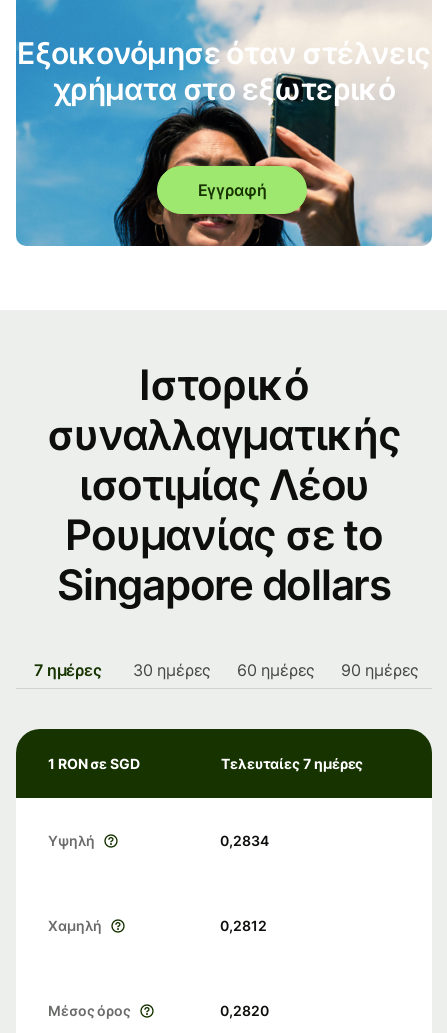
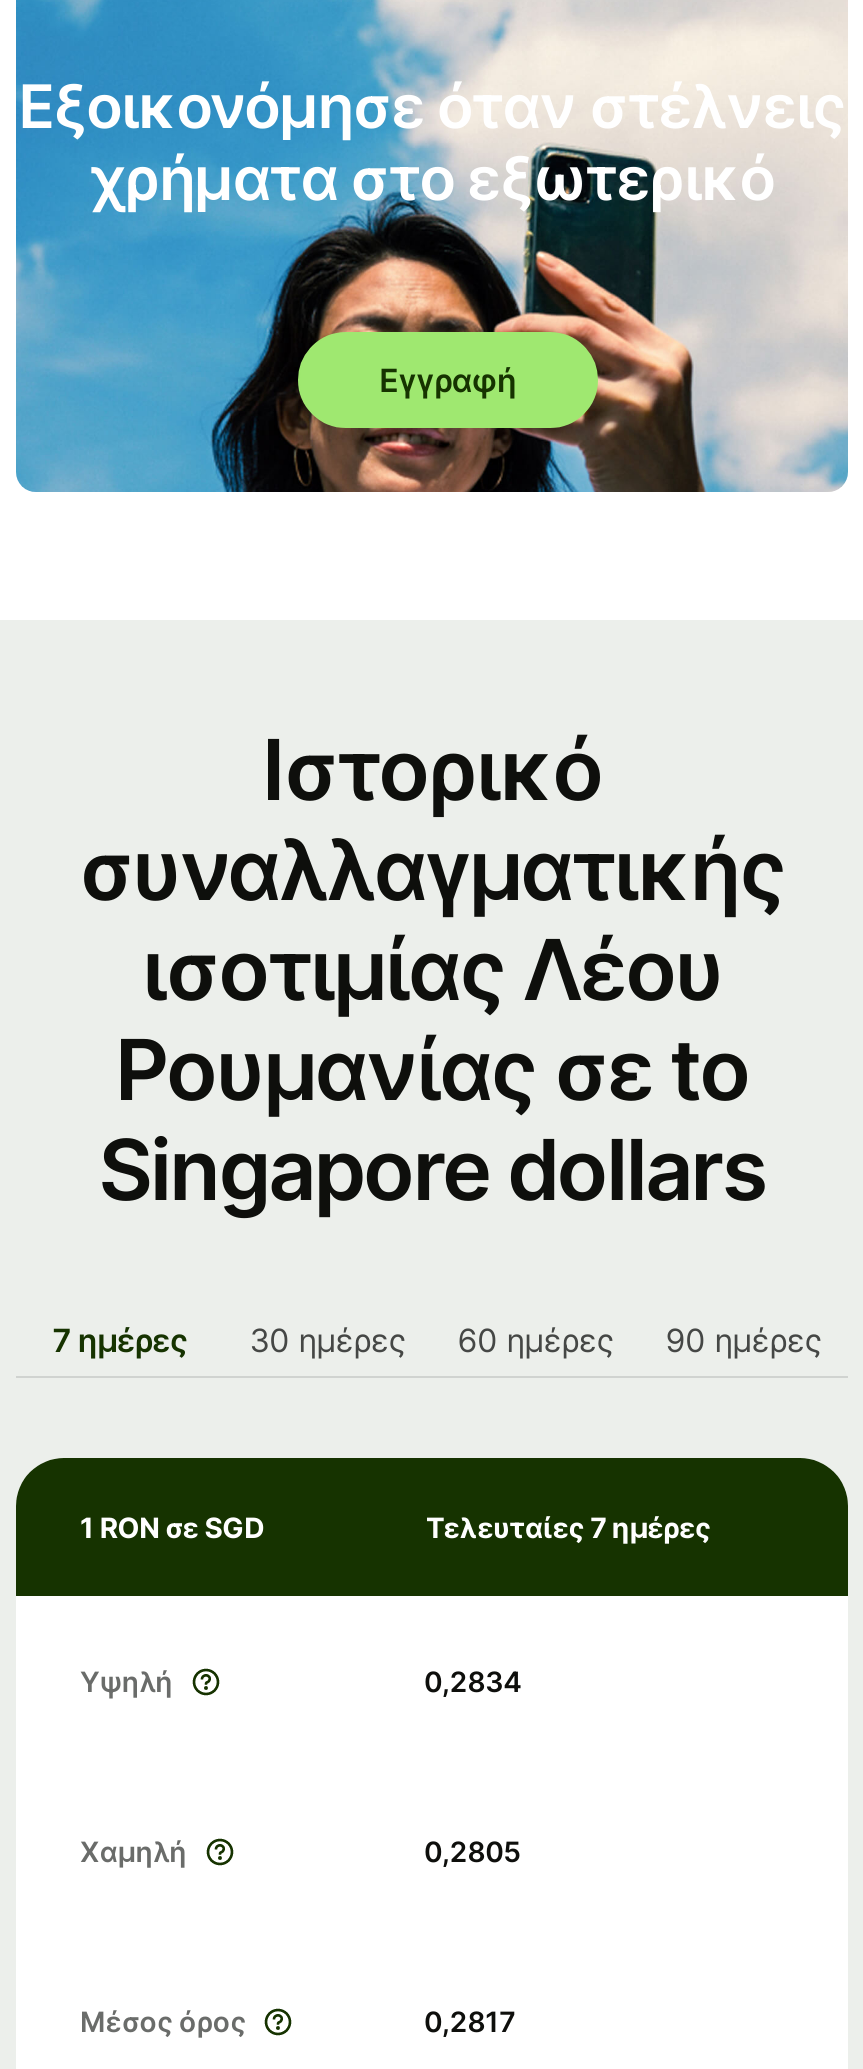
- 0,2812
+ 0,2805

- 0,2820
+ 0,2817
